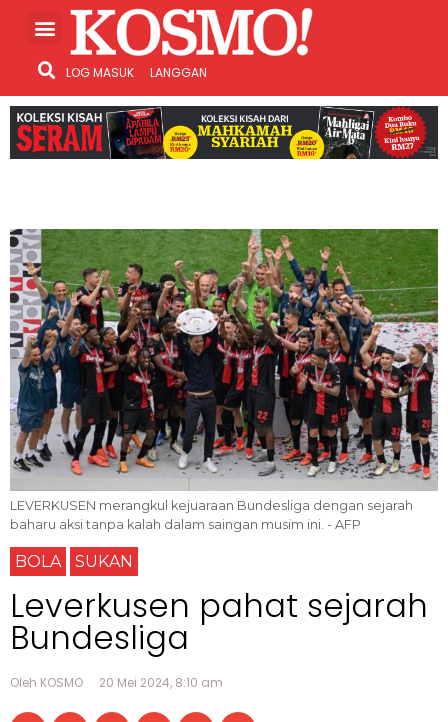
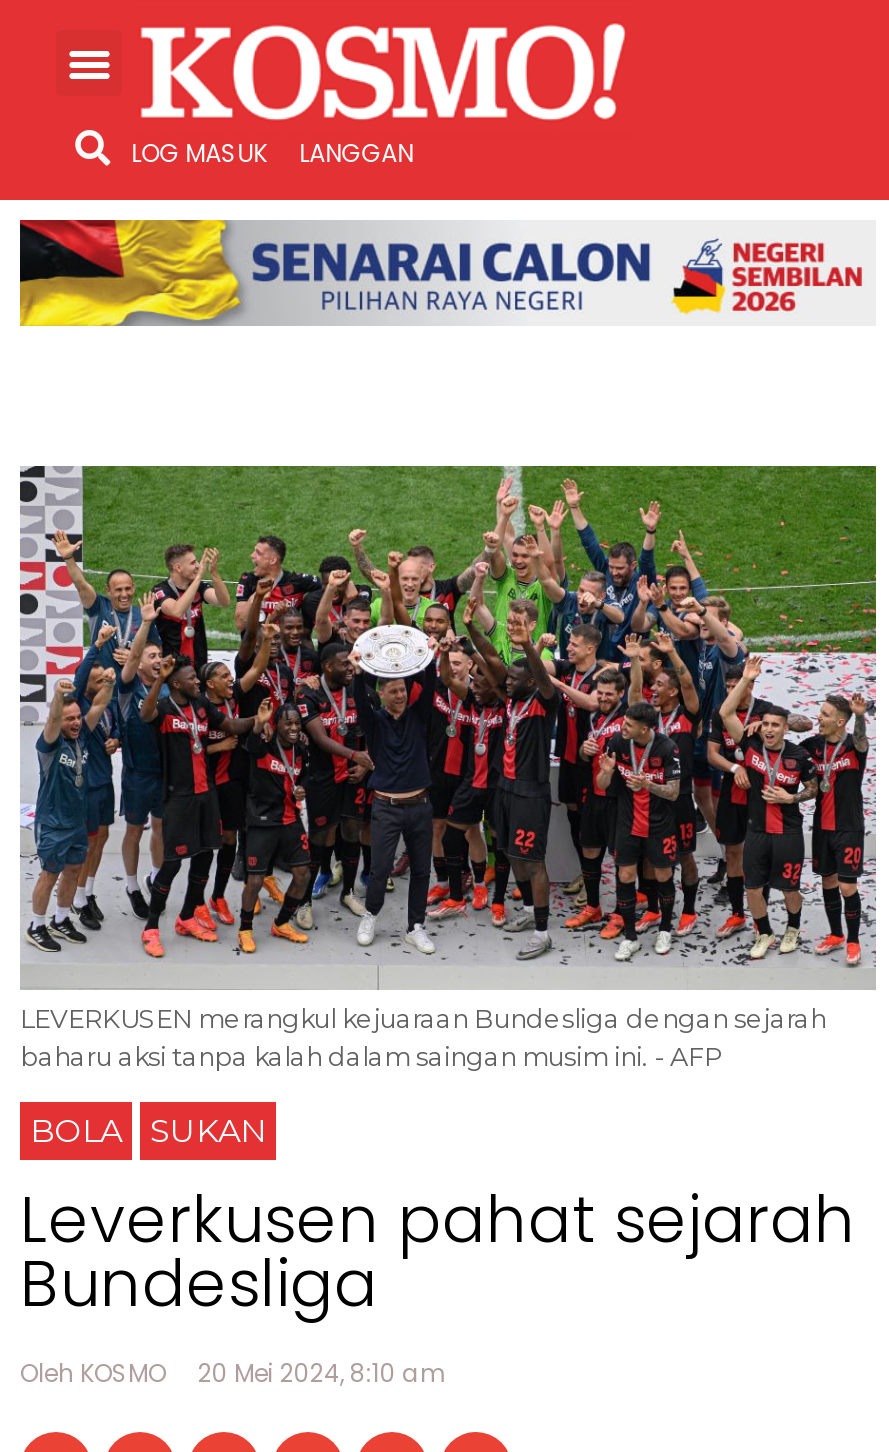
- [image]
+ [image]
